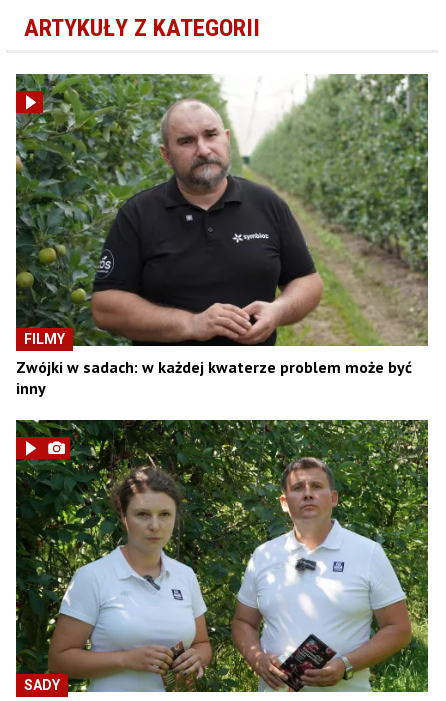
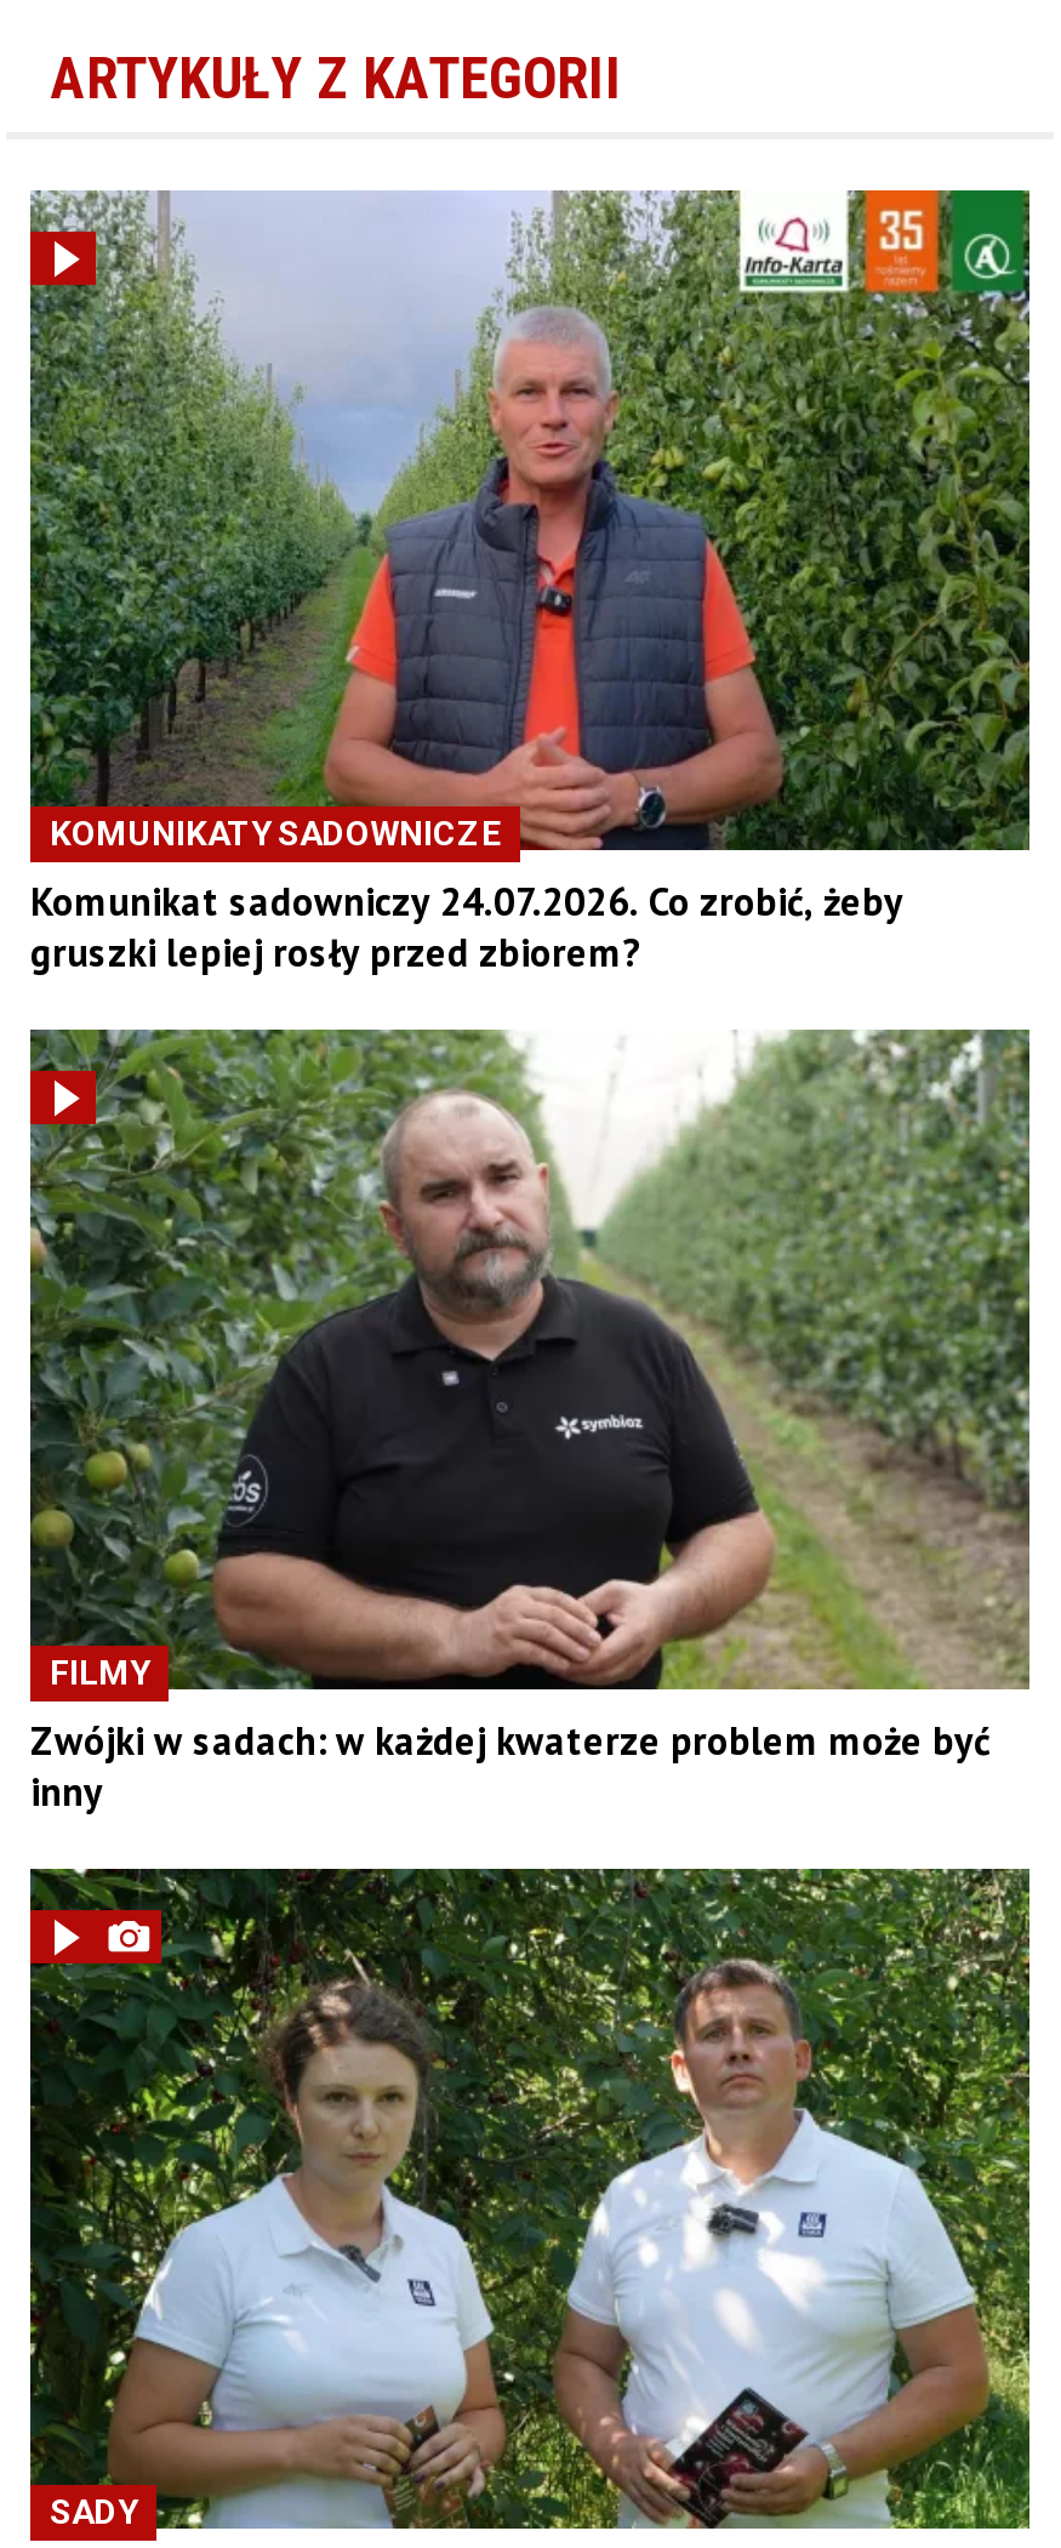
+ [image]
+ KOMUNIKATY SADOWNICZE
+ Komunikat sadowniczy 24.07.2026. Co zrobić, żeby
+ gruszki lepiej rosły przed zbiorem?
